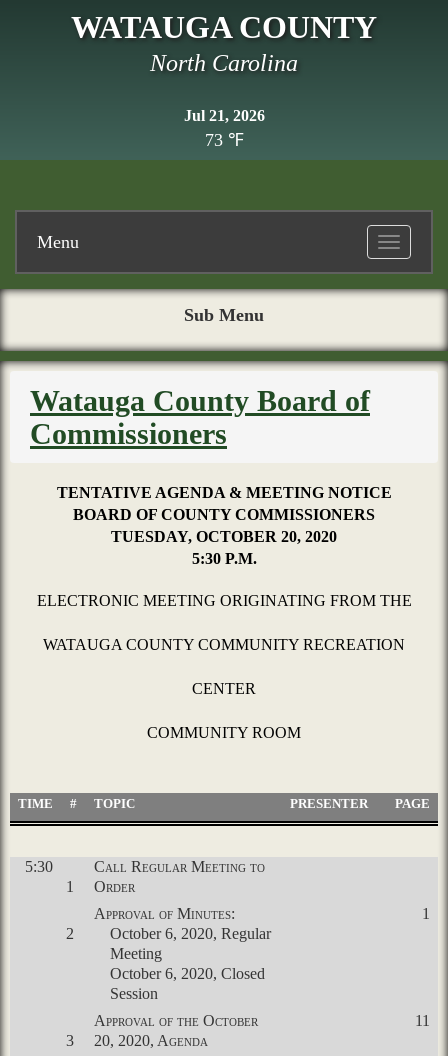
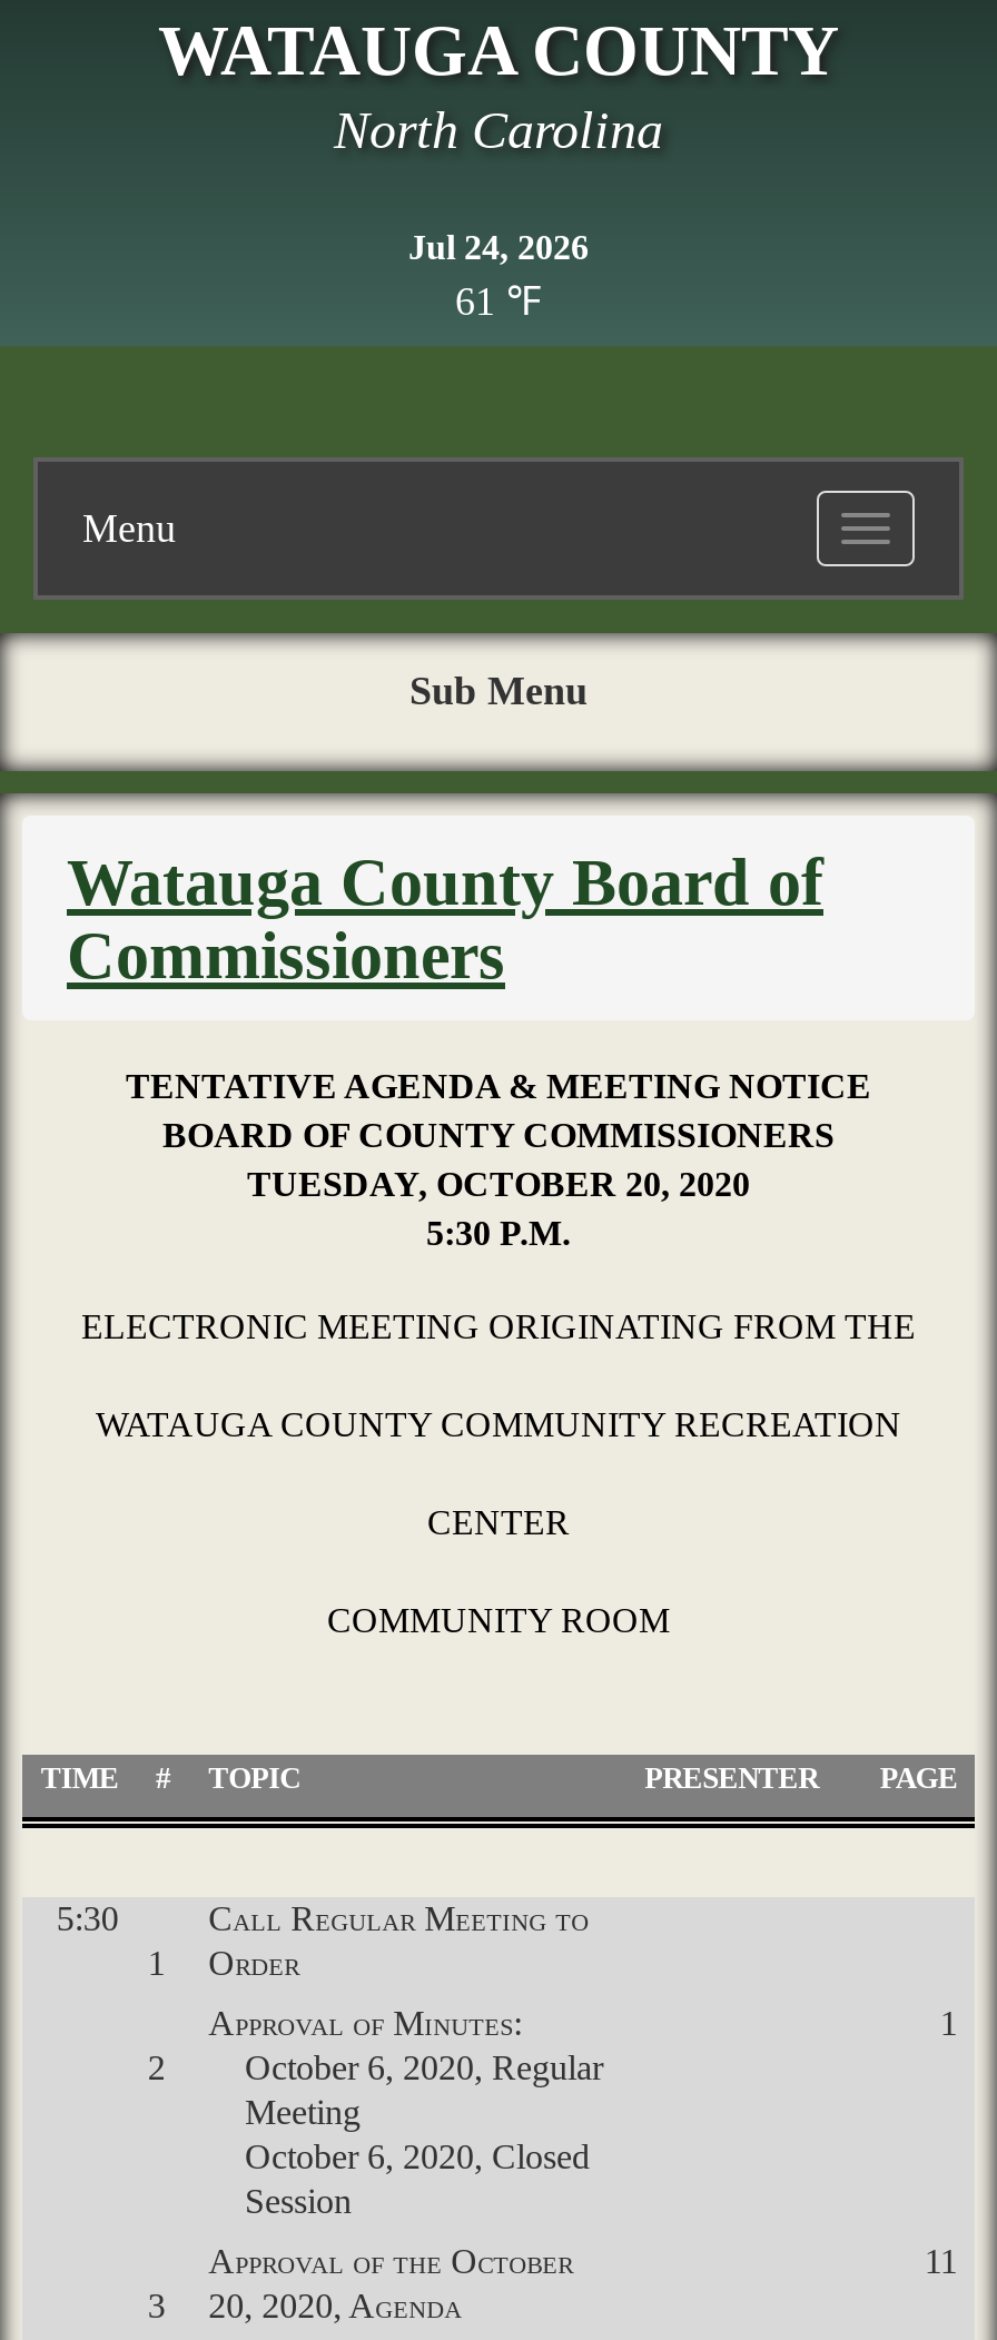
- Jul 21, 2026
+ Jul 24, 2026

- 73 ℉
+ 61 ℉
